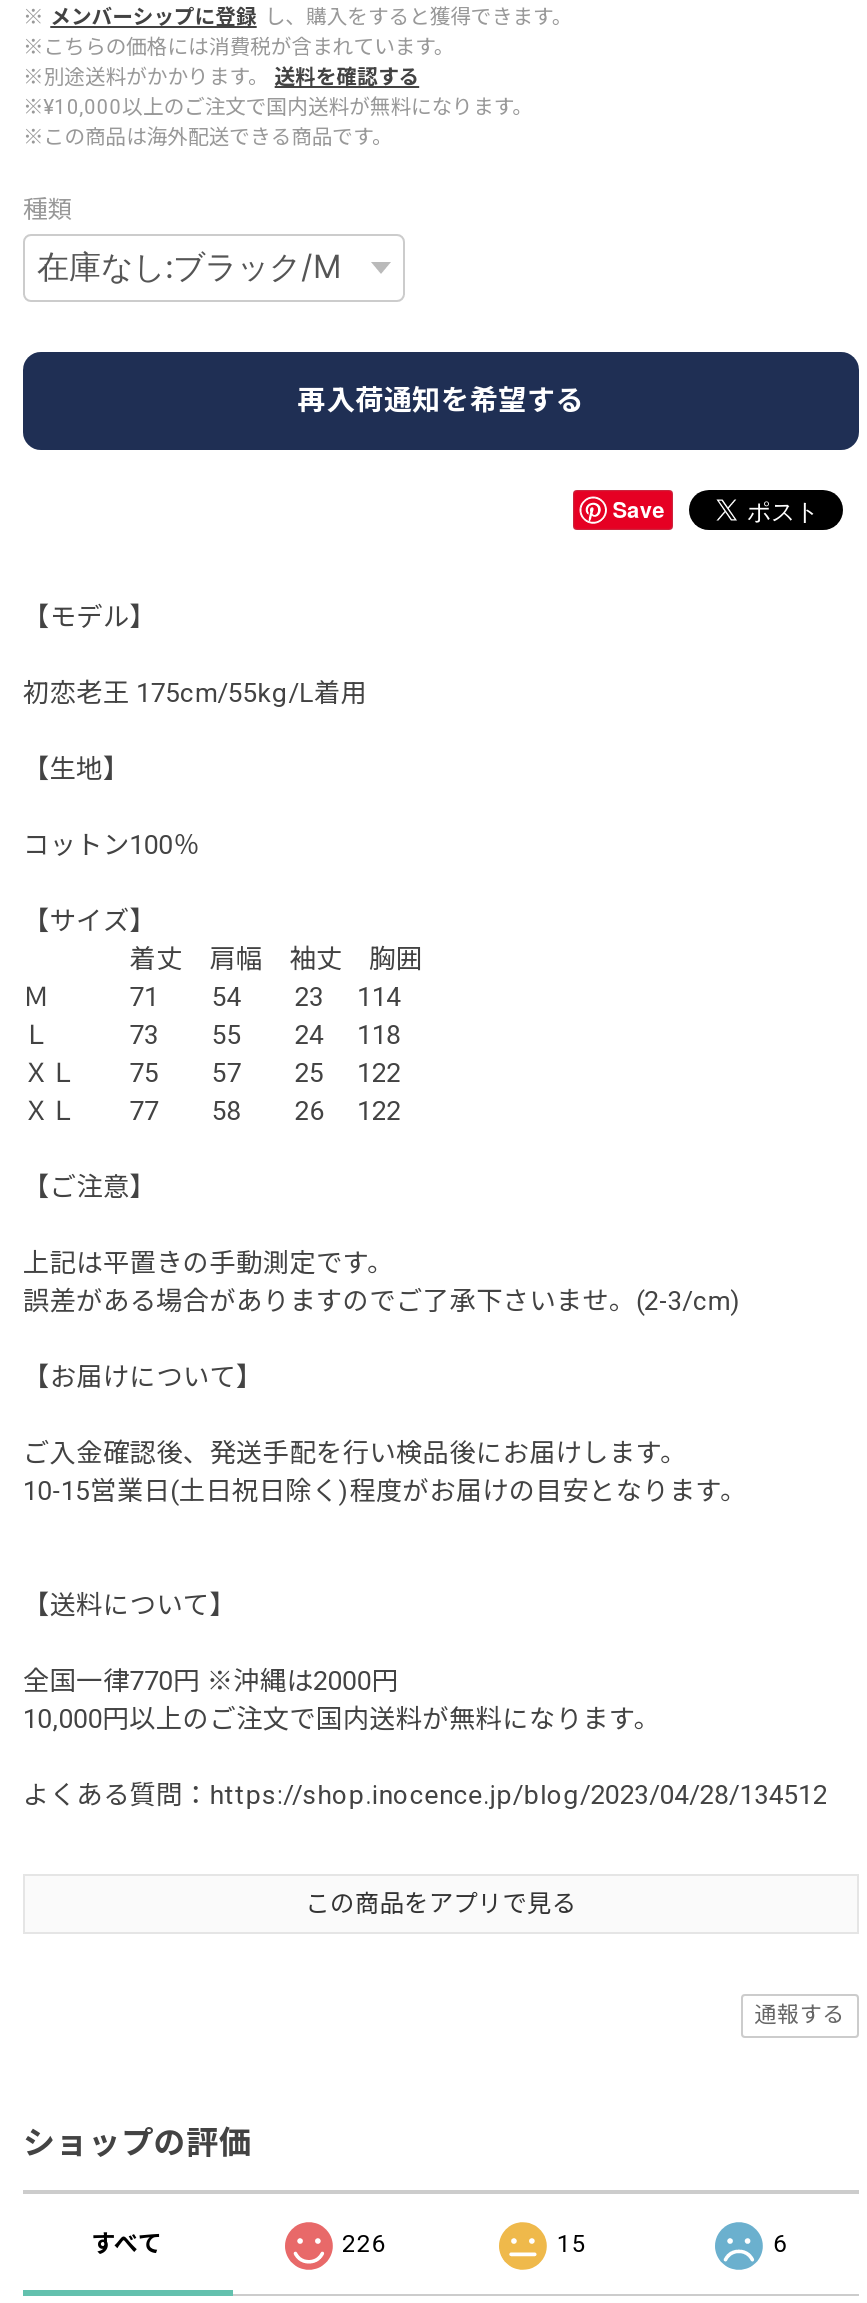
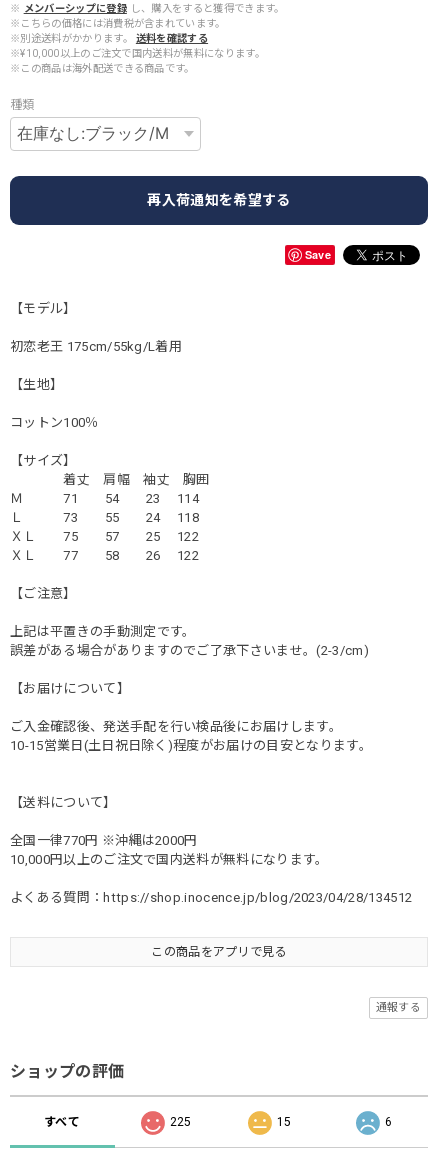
- 226
+ 225
